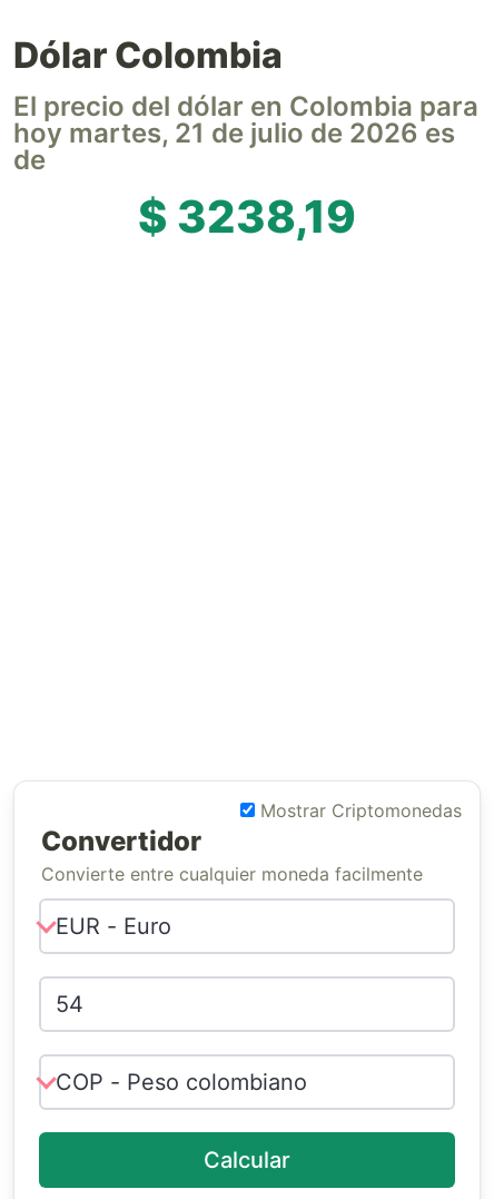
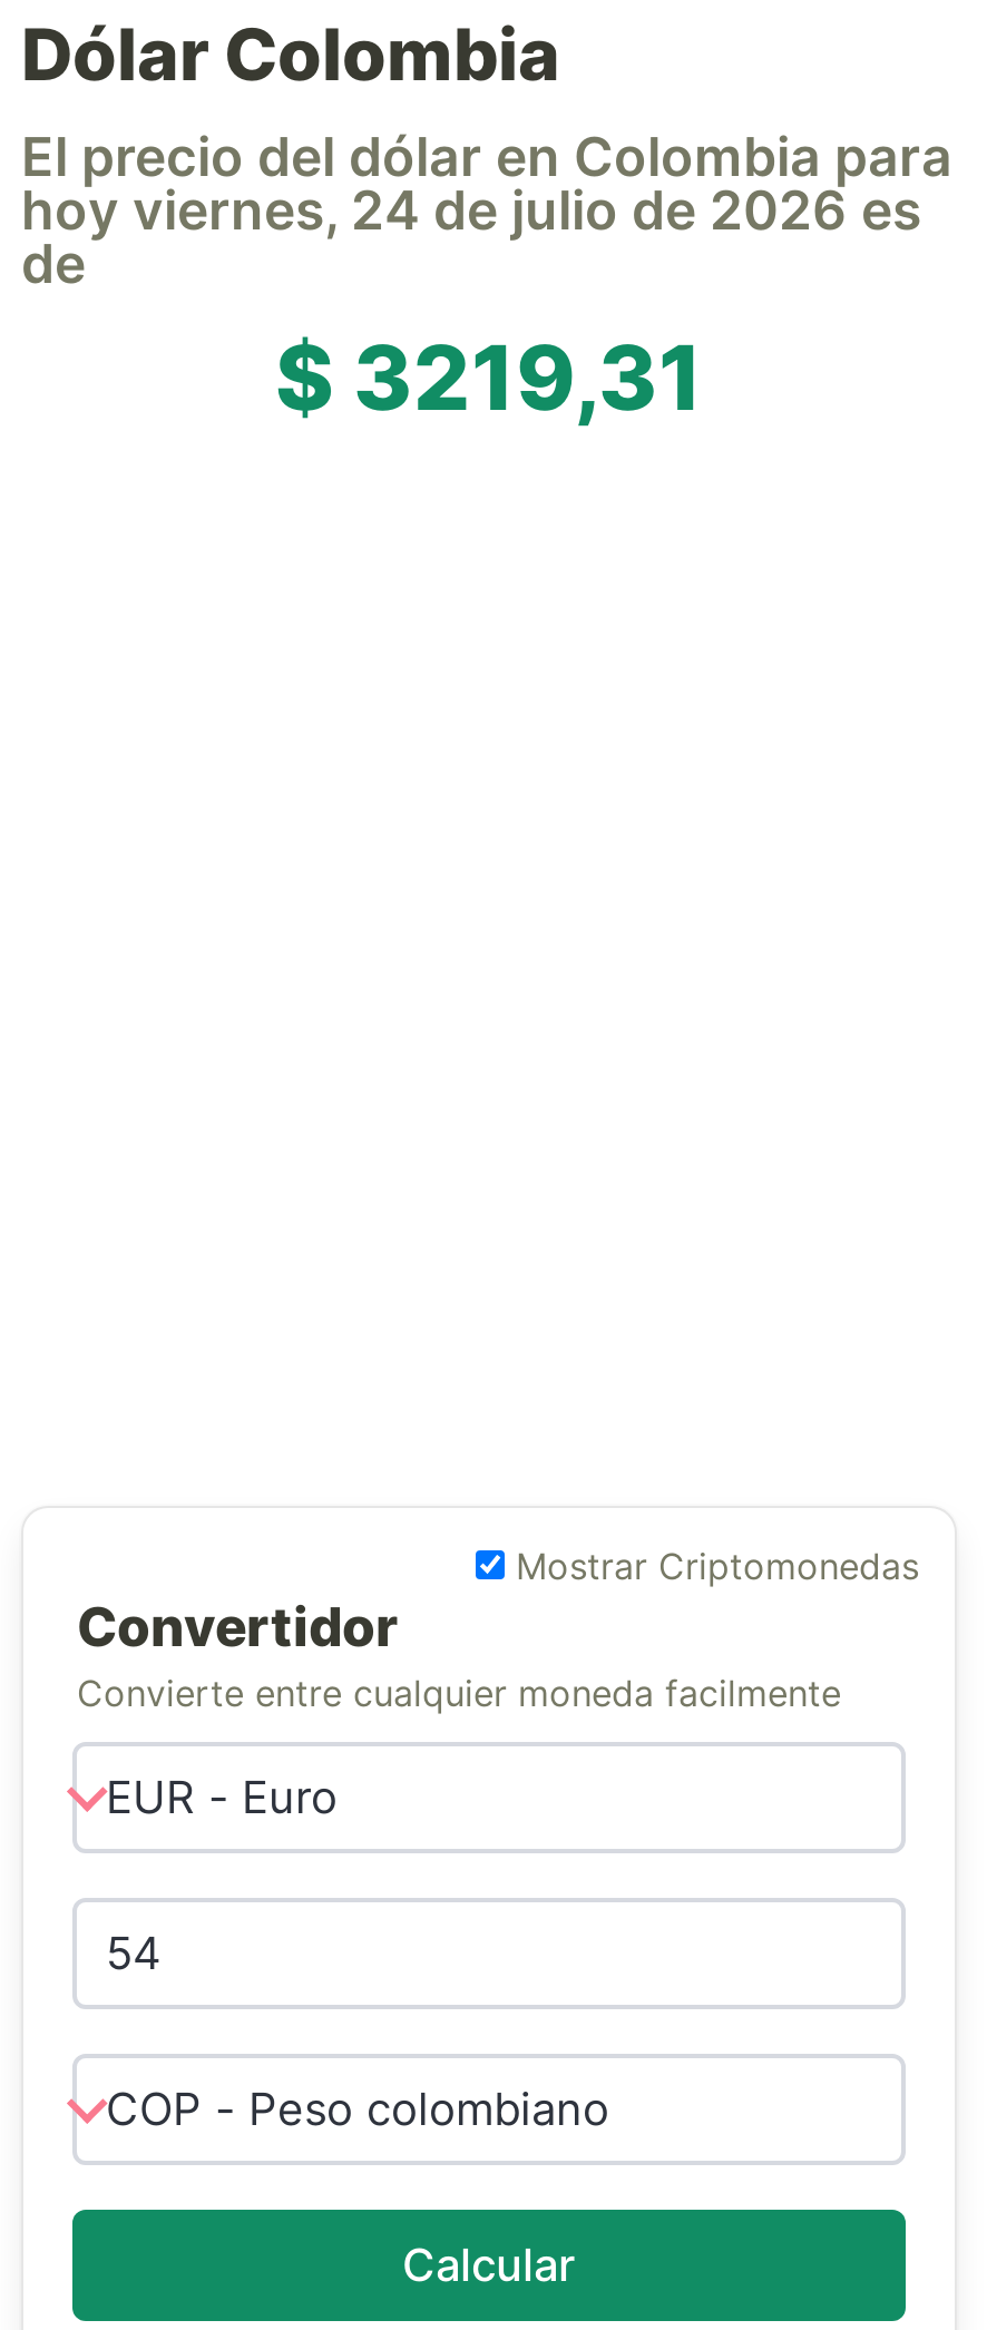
- hoy martes, 21 de julio de 2026 es
+ hoy viernes, 24 de julio de 2026 es

- $ 3238,19
+ $ 3219,31
